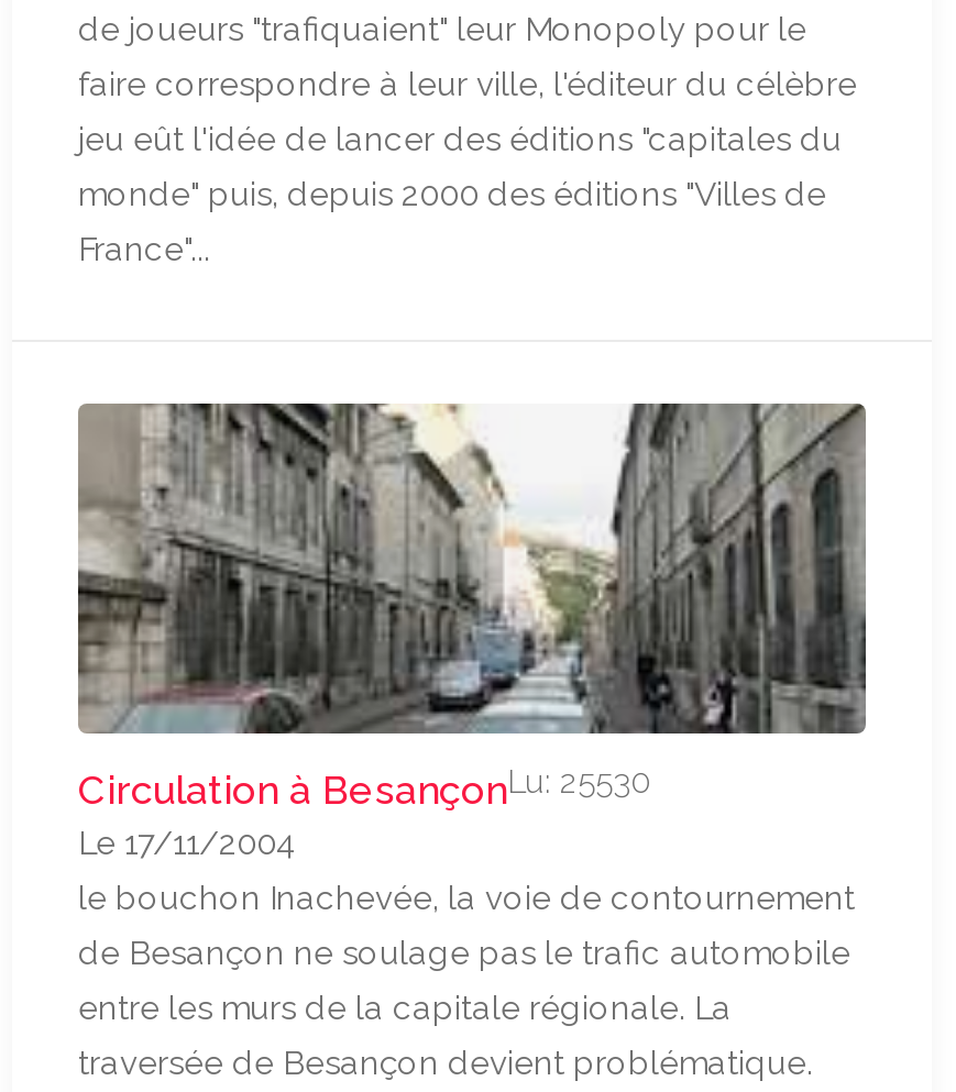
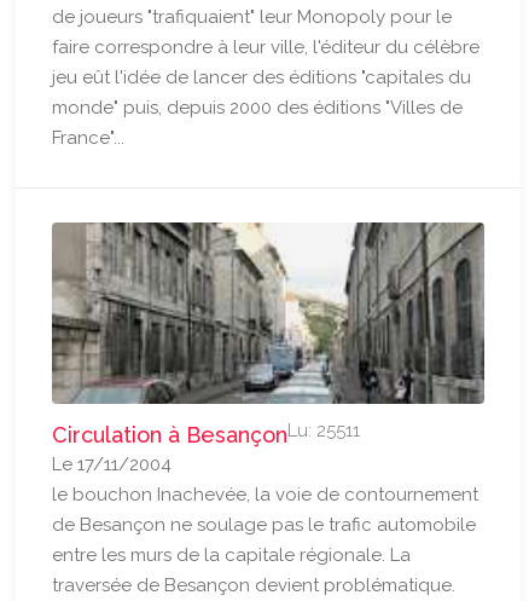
- Circulation à BesançonLu: 25530
+ Circulation à BesançonLu: 25511
